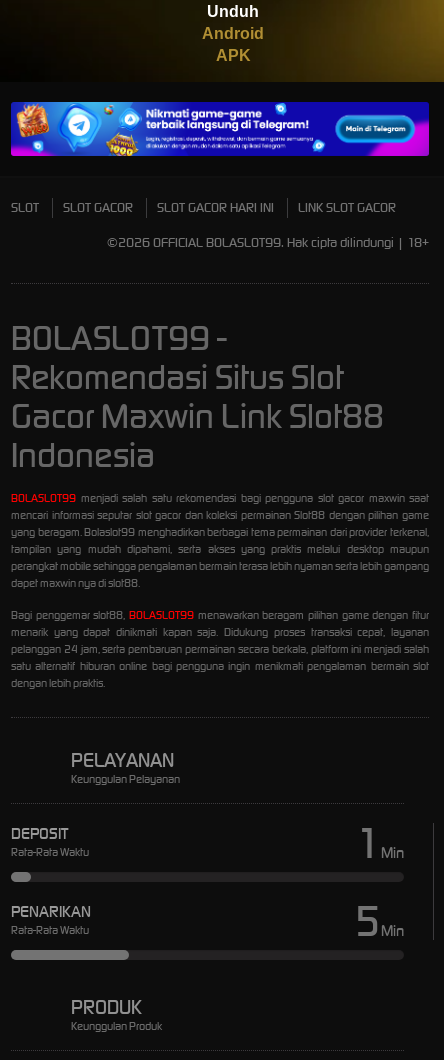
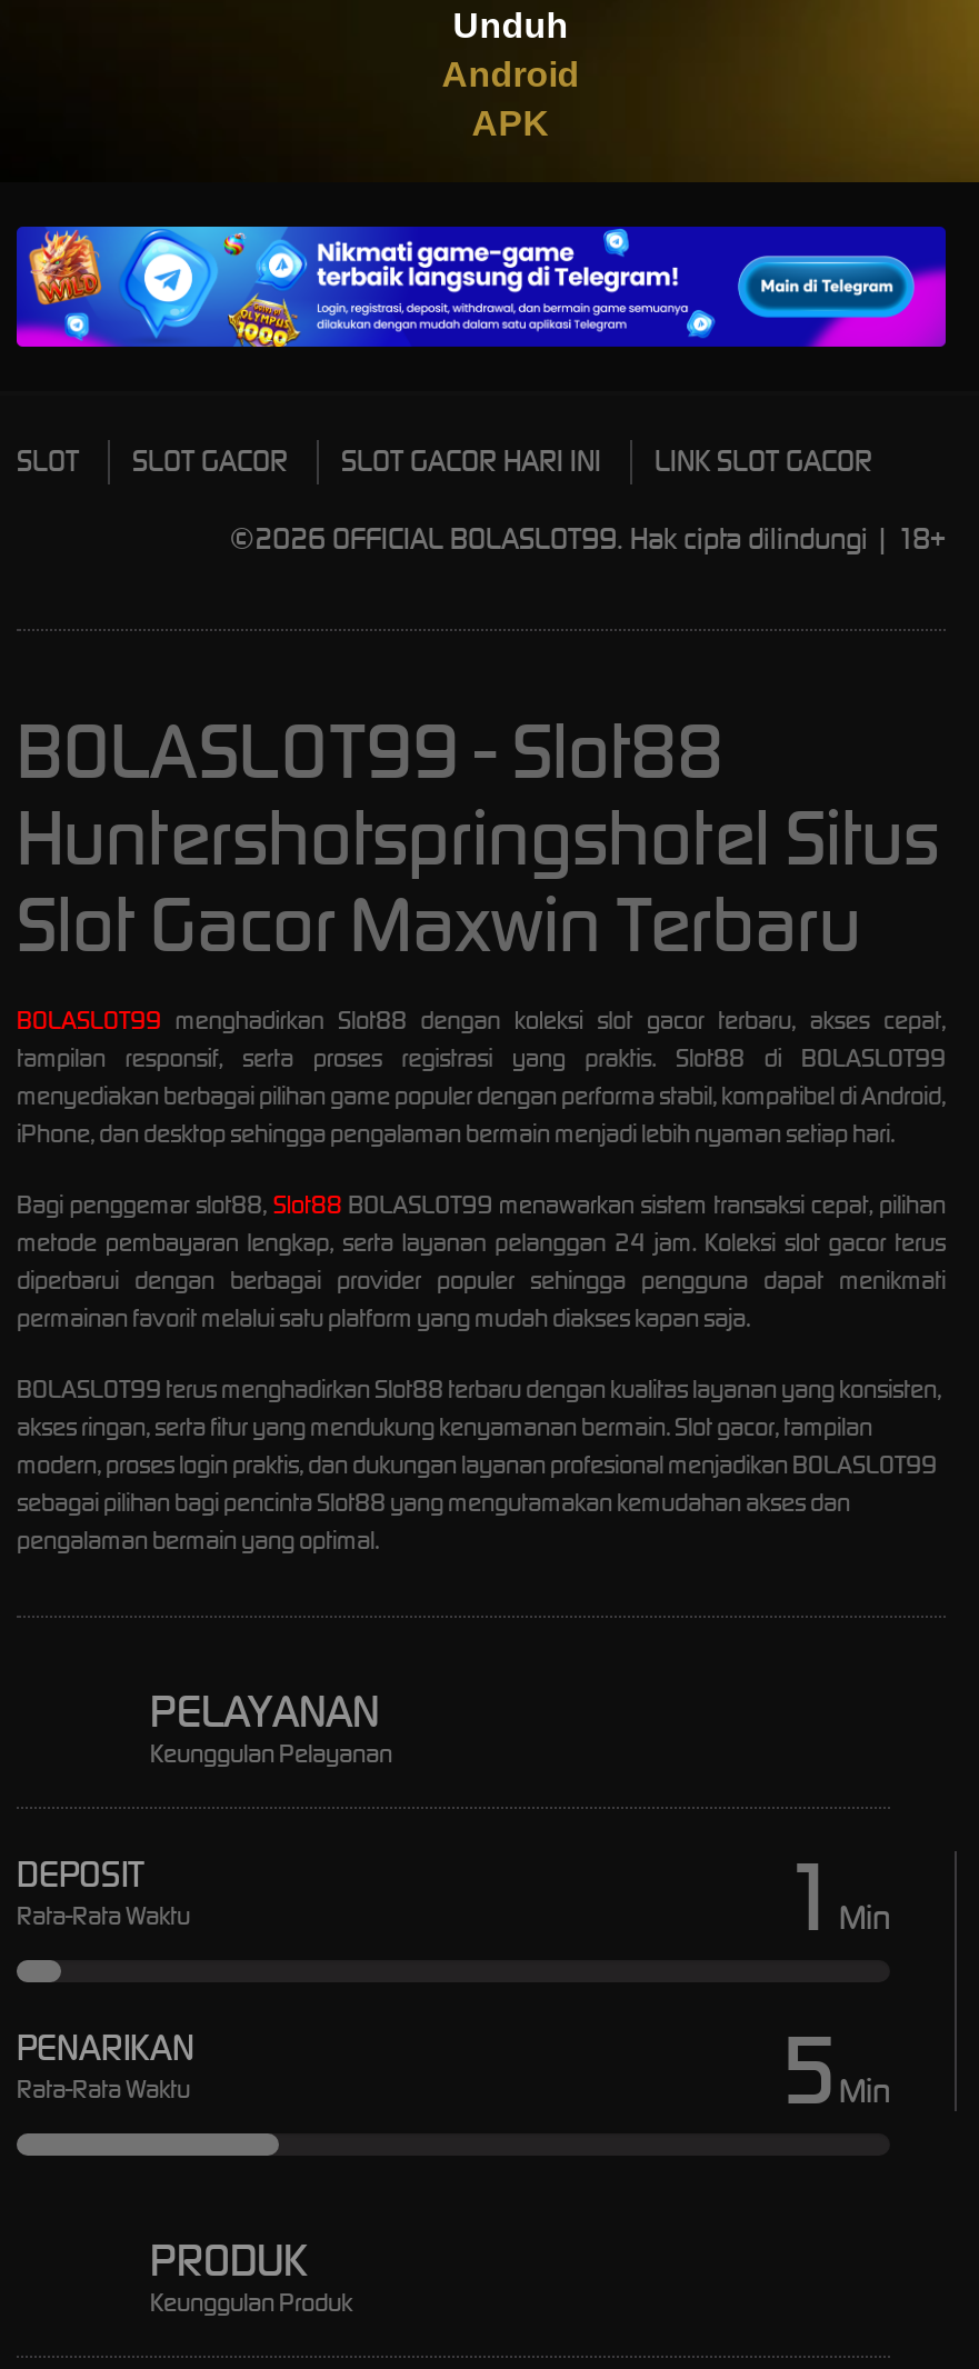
- BOLASLOT99 -
- Rekomendasi Situs Slot
- Gacor Maxwin Link Slot88
- Indonesia
- BOLASLOT99 menjadi salah satu rekomendasi bagi pengguna slot gacor maxwin saat
- mencari informasi seputar slot gacor dan koleksi permainan Slot88 dengan pilihan game
- yang beragam. Bolaslot99 menghadirkan berbagai tema permainan dari provider terkenal,
- tampilan yang mudah dipahami, serta akses yang praktis melalui desktop maupun
- perangkat mobile sehingga pengalaman bermain terasa lebih nyaman serta lebih gampang
- dapet maxwin nya di slot88.
- Bagi penggemar slot88, BOLASLOT99 menawarkan beragam pilihan game dengan fitur
- menarik yang dapat dinikmati kapan saja. Didukung proses transaksi cepat, layanan
- pelanggan 24 jam, serta pembaruan permainan secara berkala, platform ini menjadi salah
- satu alternatif hiburan online bagi pengguna ingin menikmati pengalaman bermain slot
- dengan lebih praktis.
+ BOLASLOT99 - Slot88
+ Huntershotspringshotel Situs
+ Slot Gacor Maxwin Terbaru
+ BOLASLOT99 menghadirkan Slot88 dengan koleksi slot gacor terbaru, akses cepat,
+ tampilan responsif, serta proses registrasi yang praktis. Slot88 di BOLASLOT99
+ menyediakan berbagai pilihan game populer dengan performa stabil, kompatibel di Android,
+ iPhone, dan desktop sehingga pengalaman bermain menjadi lebih nyaman setiap hari.
+ Bagi penggemar slot88, Slot88 BOLASLOT99 menawarkan sistem transaksi cepat, pilihan
+ metode pembayaran lengkap, serta layanan pelanggan 24 jam. Koleksi slot gacor terus
+ diperbarui dengan berbagai provider populer sehingga pengguna dapat menikmati
+ permainan favorit melalui satu platform yang mudah diakses kapan saja.
+ BOLASLOT99 terus menghadirkan Slot88 terbaru dengan kualitas layanan yang konsisten,
+ akses ringan, serta fitur yang mendukung kenyamanan bermain. Slot gacor, tampilan
+ modern, proses login praktis, dan dukungan layanan profesional menjadikan BOLASLOT99
+ sebagai pilihan bagi pencinta Slot88 yang mengutamakan kemudahan akses dan
+ pengalaman bermain yang optimal.
